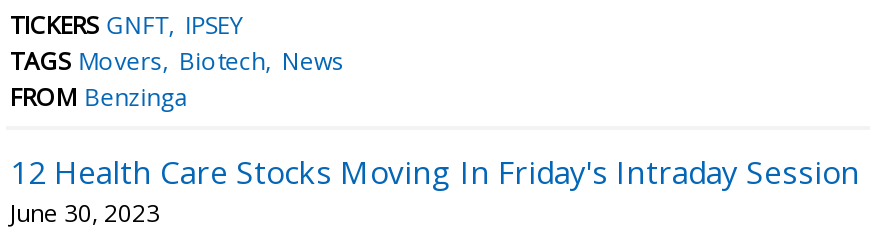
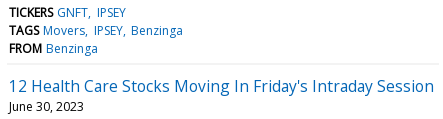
- TAGS Movers Biotech News
+ TAGS Movers IPSEY Benzinga
